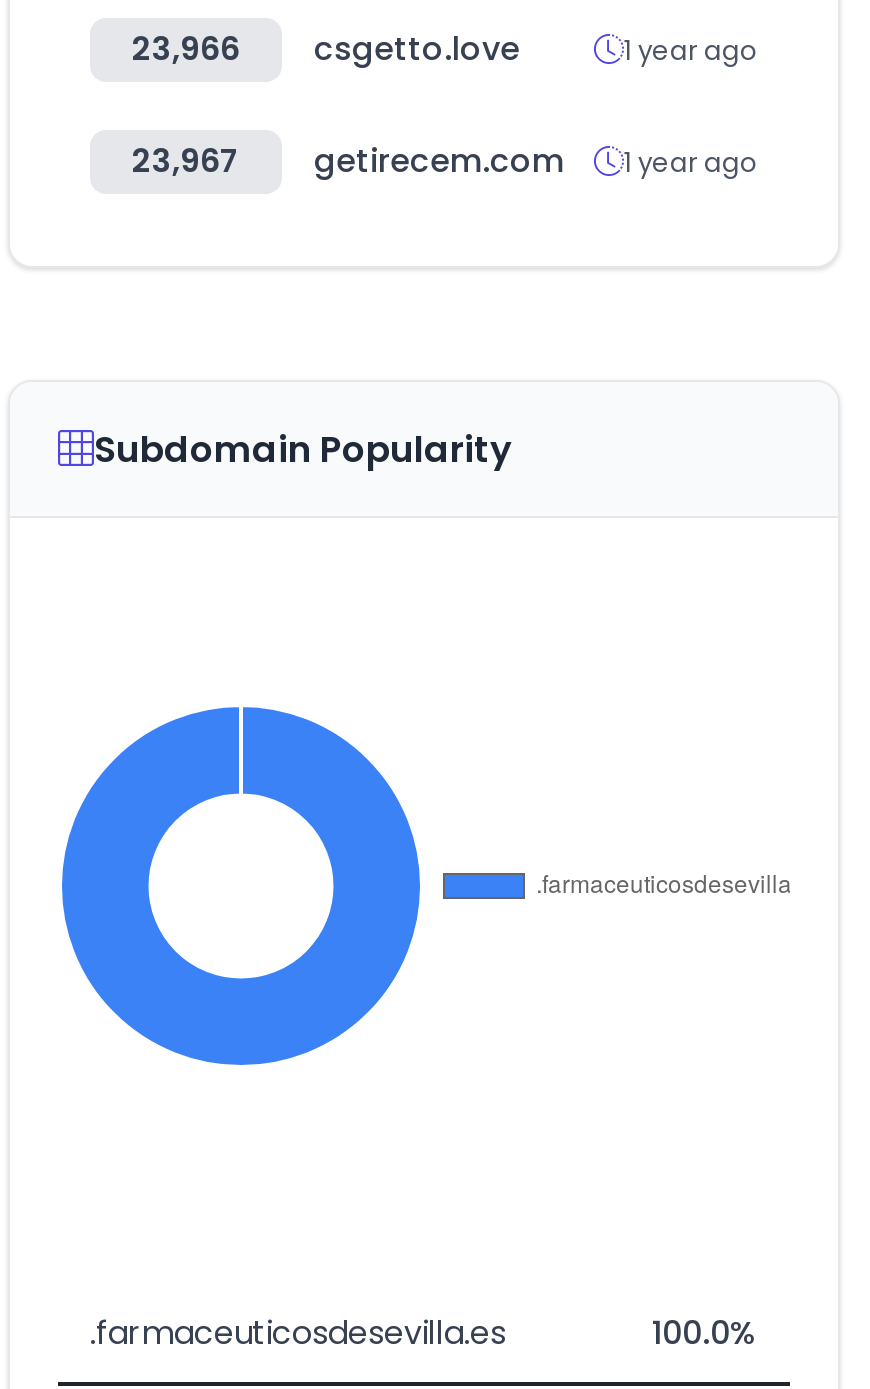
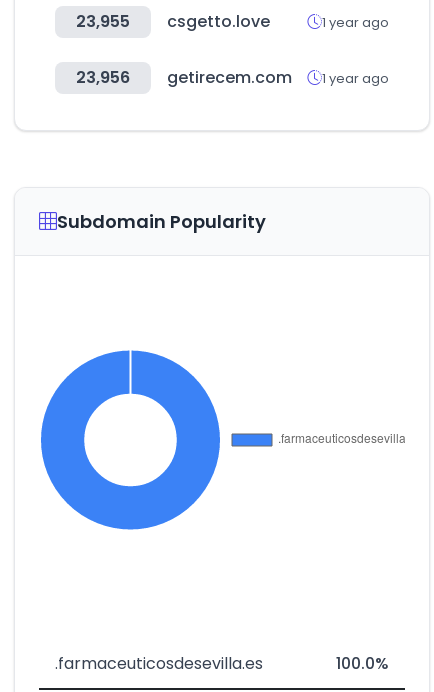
- 23,966 csgetto.love
+ 23,955 csgetto.love

- 23,967 getirecem.com 1 year ago
+ 23,956 getirecem.com 1 year ago
